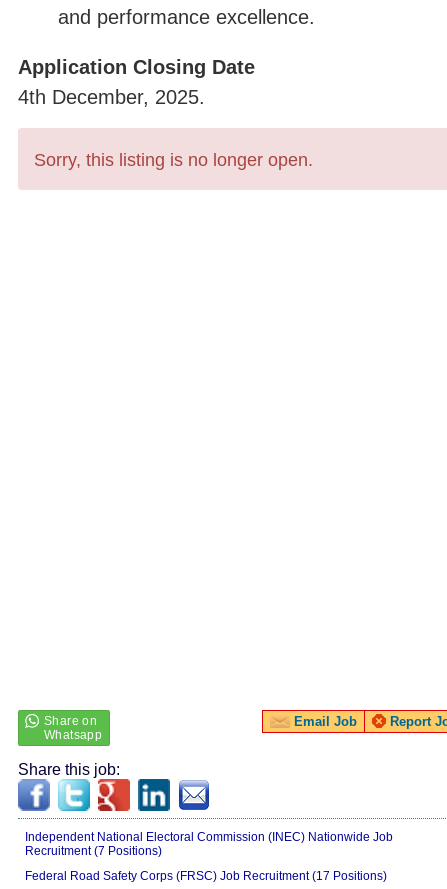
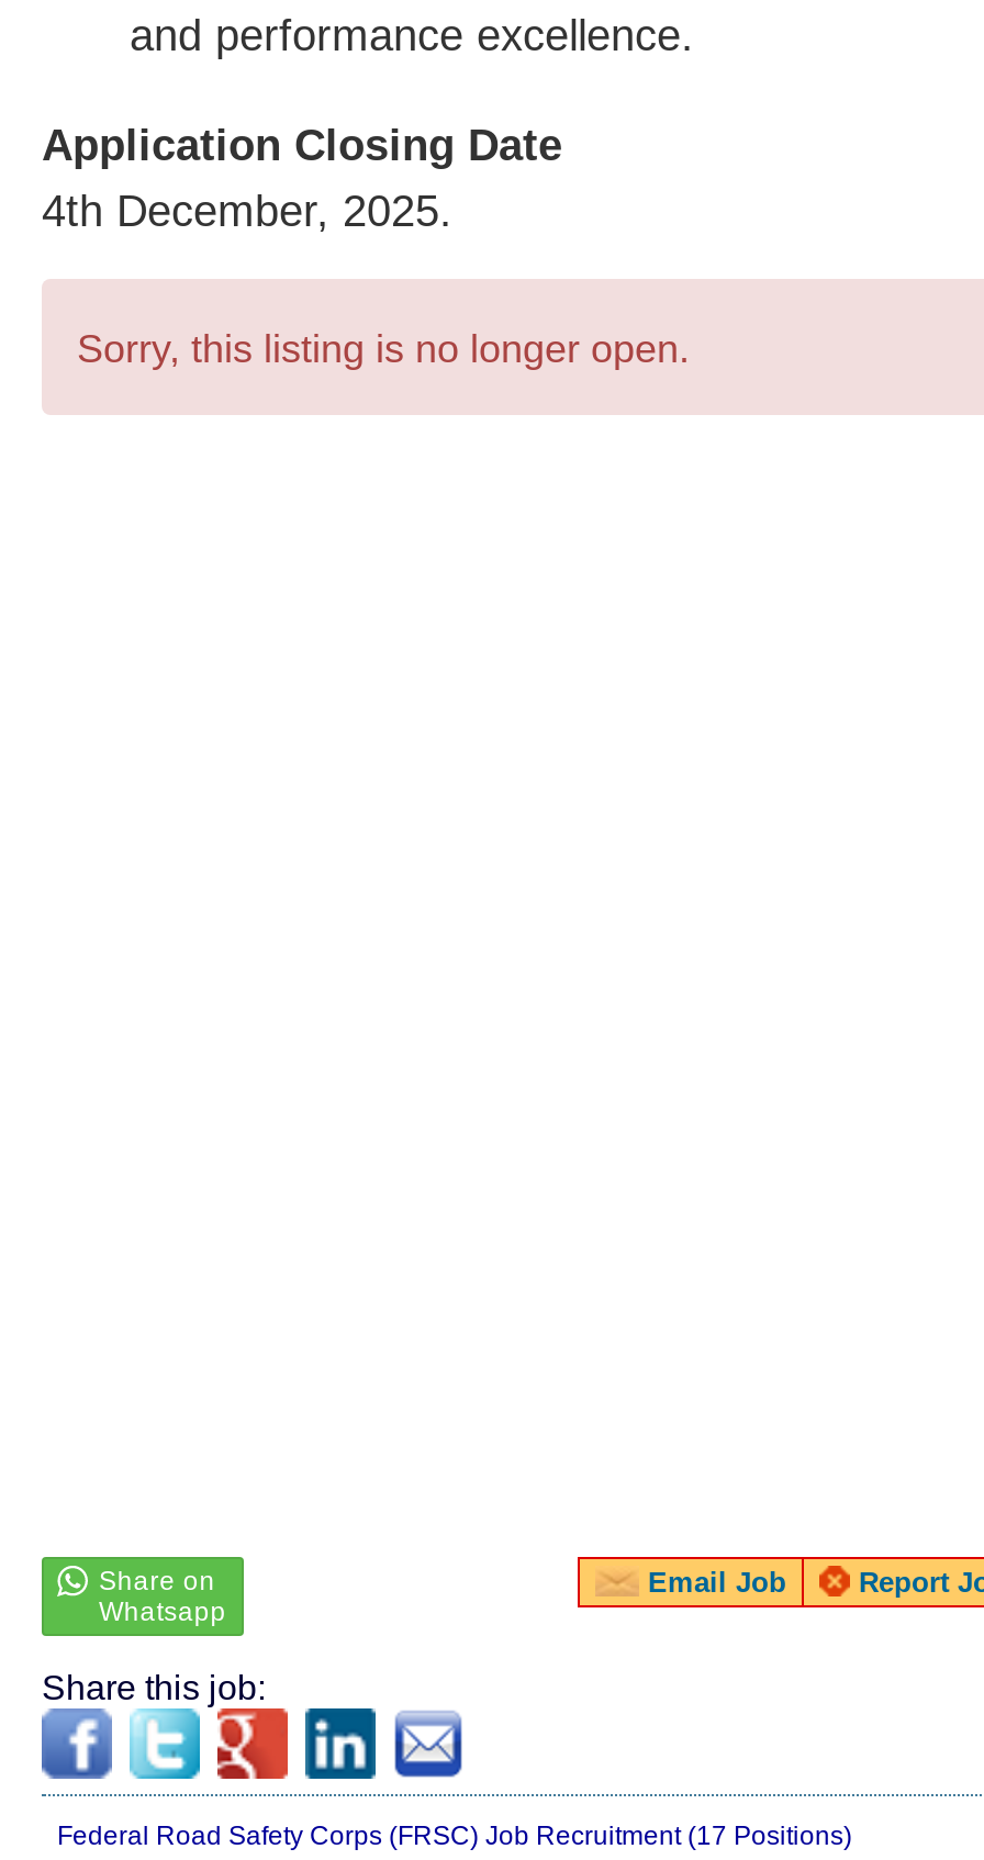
- Independent National Electoral Commission (INEC) Nationwide Job
- Recruitment (7 Positions)
